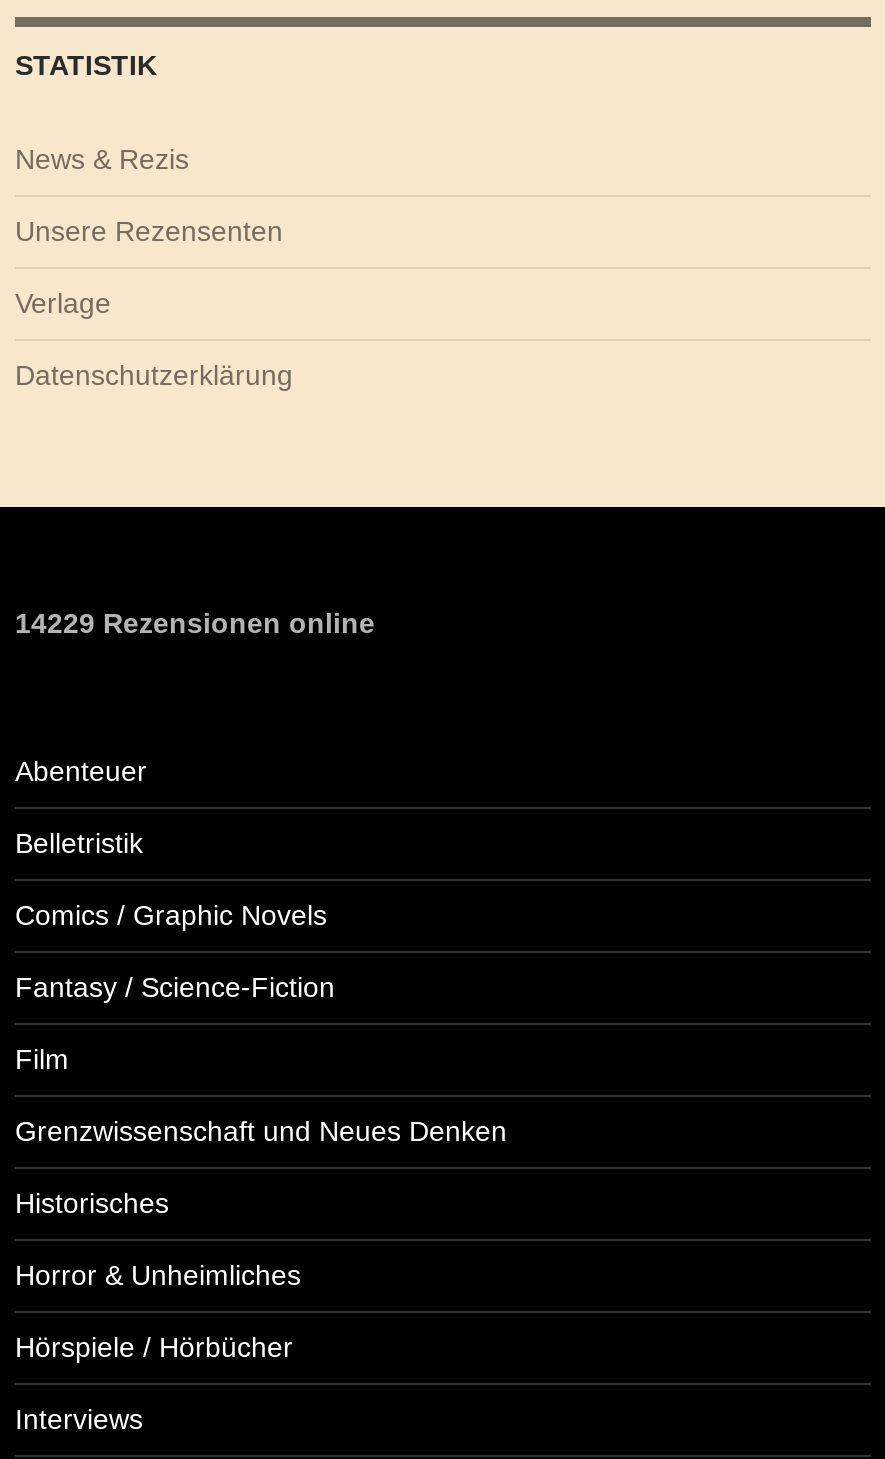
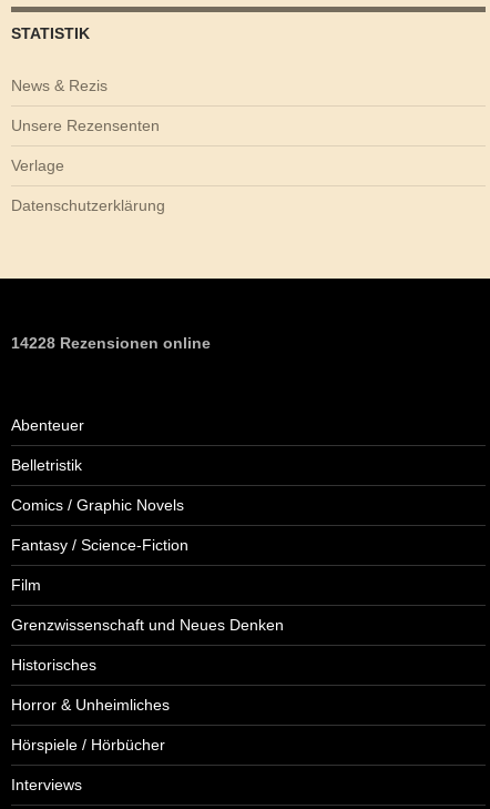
- 14229 Rezensionen online
+ 14228 Rezensionen online
